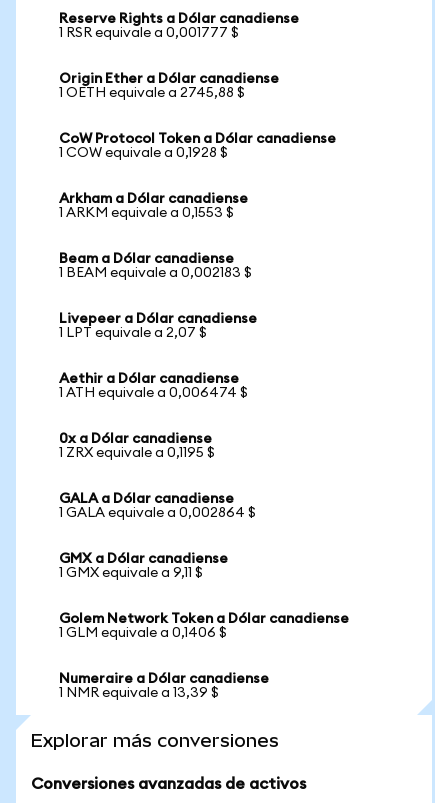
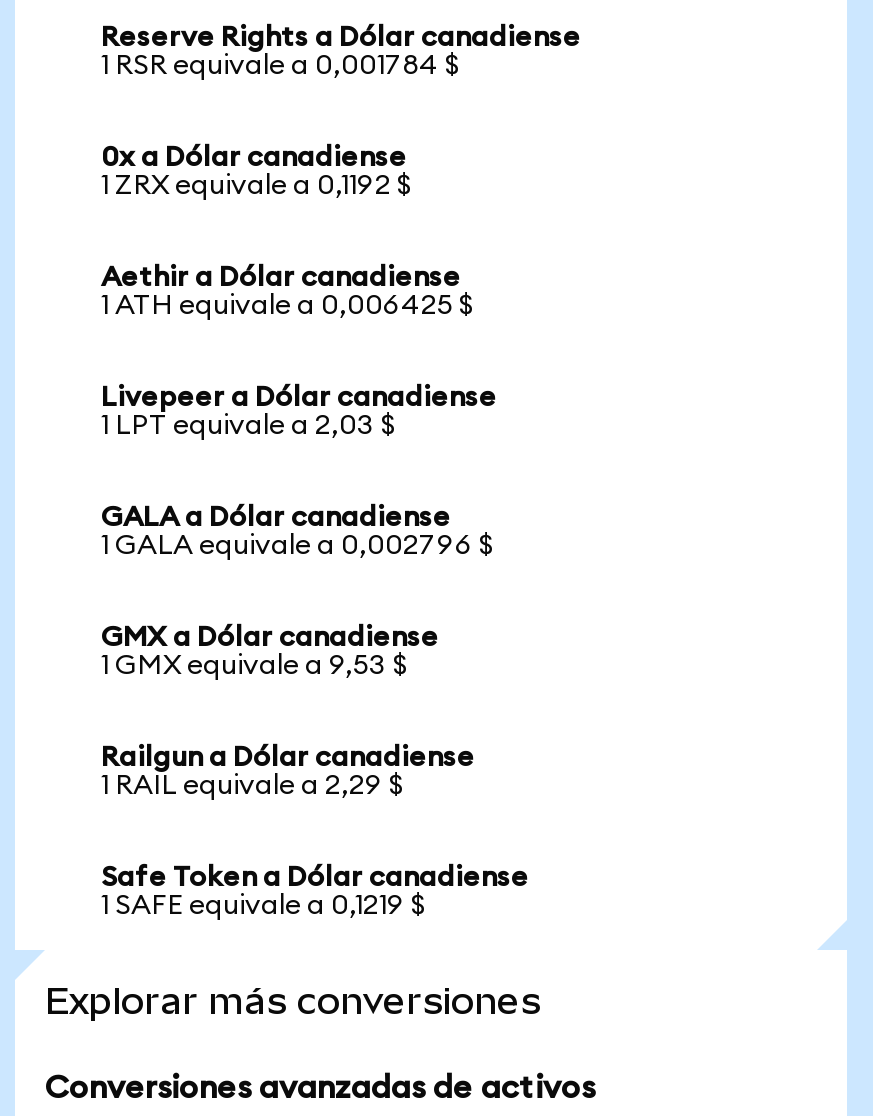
- 1 RSR equivale a 0,001777 $
- Origin Ether a Dólar canadiense
- 1 OETH equivale a 2745,88 $
- CoW Protocol Token a Dólar canadiense
- 1 COW equivale a 0,1928 $
- Arkham a Dólar canadiense
- 1 ARKM equivale a 0,1553 $
- Beam a Dólar canadiense
- 1 BEAM equivale a 0,002183 $
+ 1 RSR equivale a 0,001784 $
+ 1 ZRX equivale a 0,1192 $
+ 1 ATH equivale a 0,006425 $

- 1 LPT equivale a 2,07 $
- 1 ATH equivale a 0,006474 $
- 1 ZRX equivale a 0,1195 $
+ 1 LPT equivale a 2,03 $

moved up: Aethir a Dólar canadiense

moved up: 0x a Dólar canadiense

- 1 GALA equivale a 0,002864 $
+ 1 GALA equivale a 0,002796 $

- 1 GMX equivale a 9,11 $
+ 1 GMX equivale a 9,53 $

- Golem Network Token a Dólar canadiense
- 1 GLM equivale a 0,1406 $
+ Railgun a Dólar canadiense
+ 1 RAIL equivale a 2,29 $

- Numeraire a Dólar canadiense
- 1 NMR equivale a 13,39 $
+ Safe Token a Dólar canadiense
+ 1 SAFE equivale a 0,1219 $
